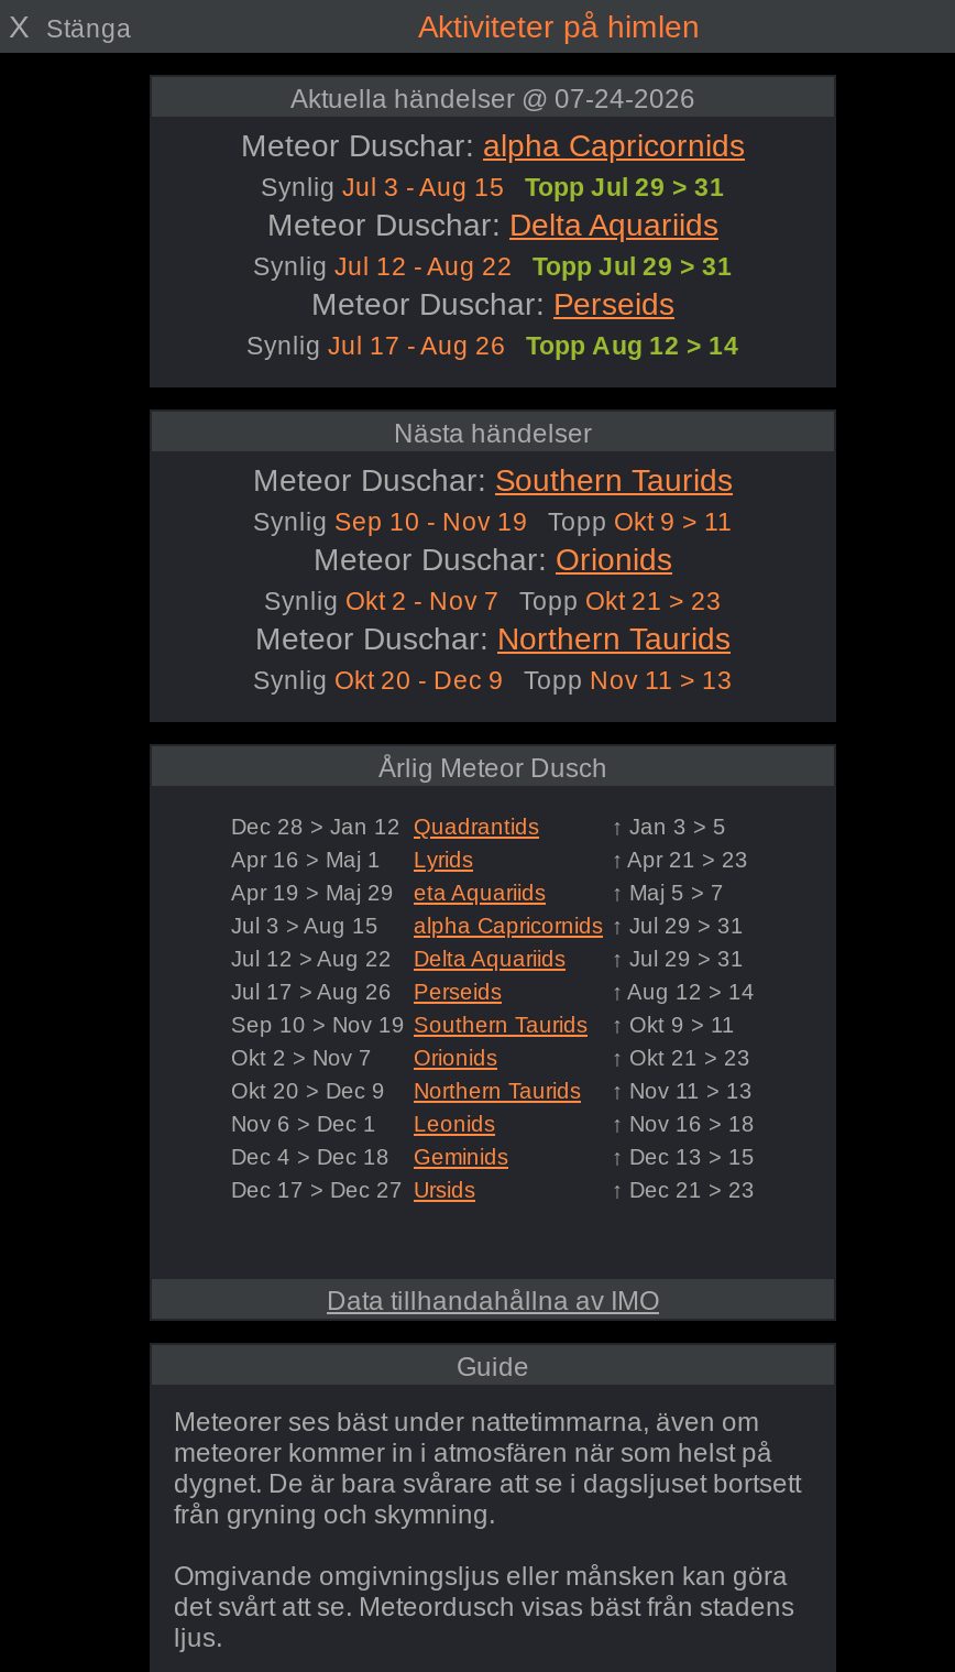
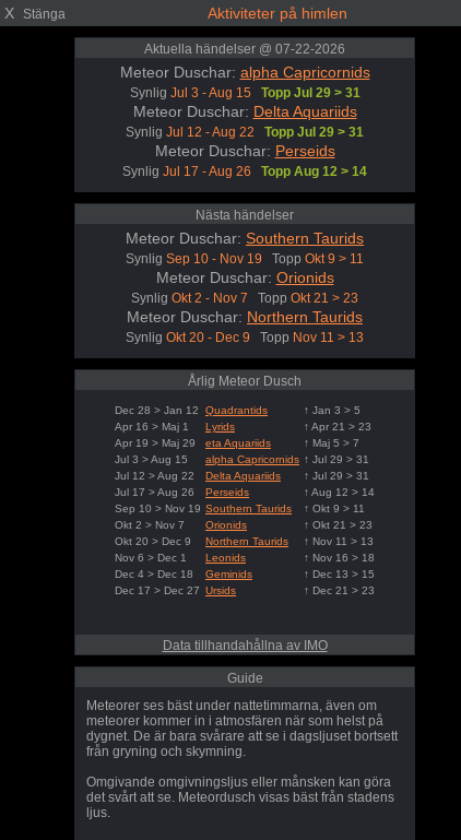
- Aktuella händelser @ 07-24-2026
+ Aktuella händelser @ 07-22-2026
